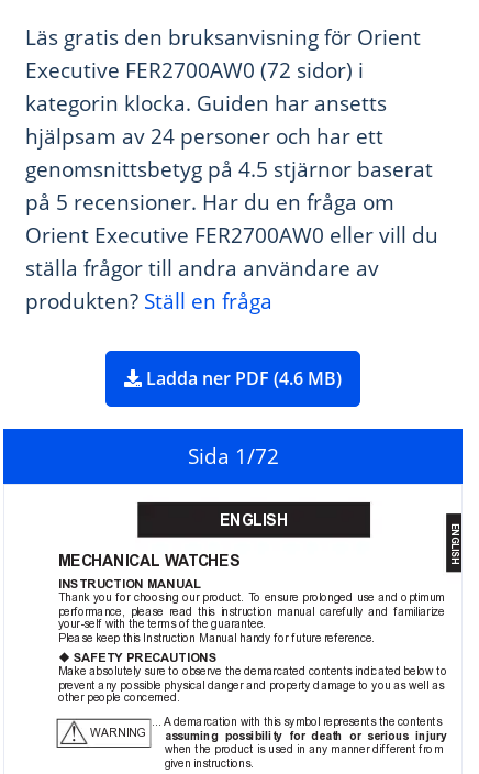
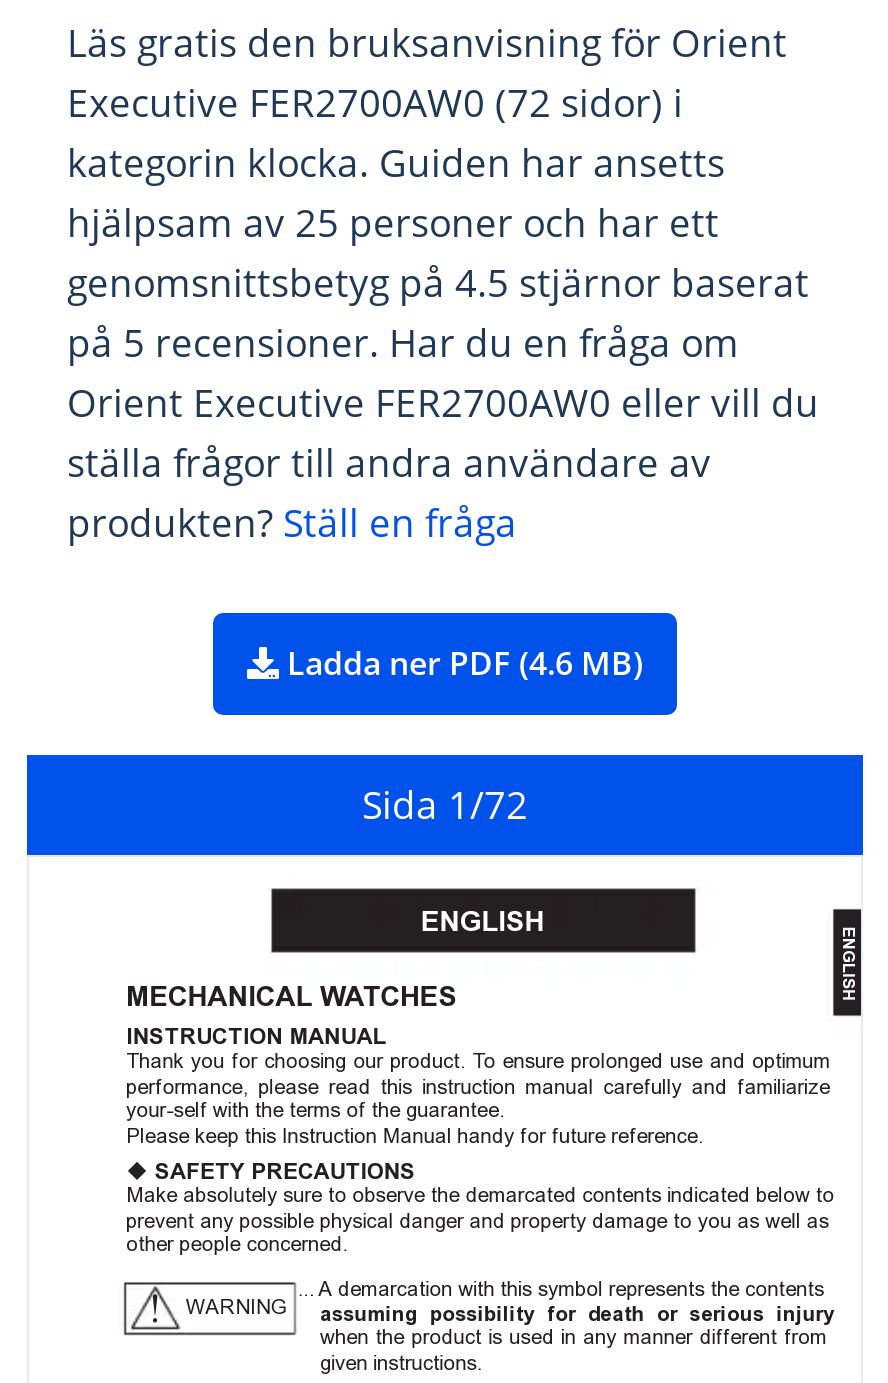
- hjälpsam av 24 personer och har ett
+ hjälpsam av 25 personer och har ett
